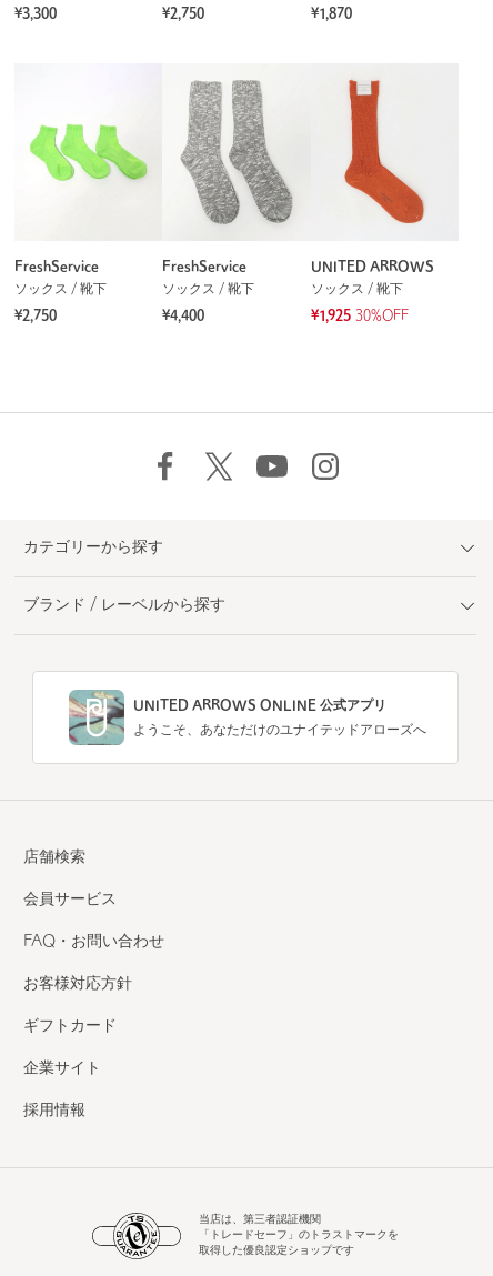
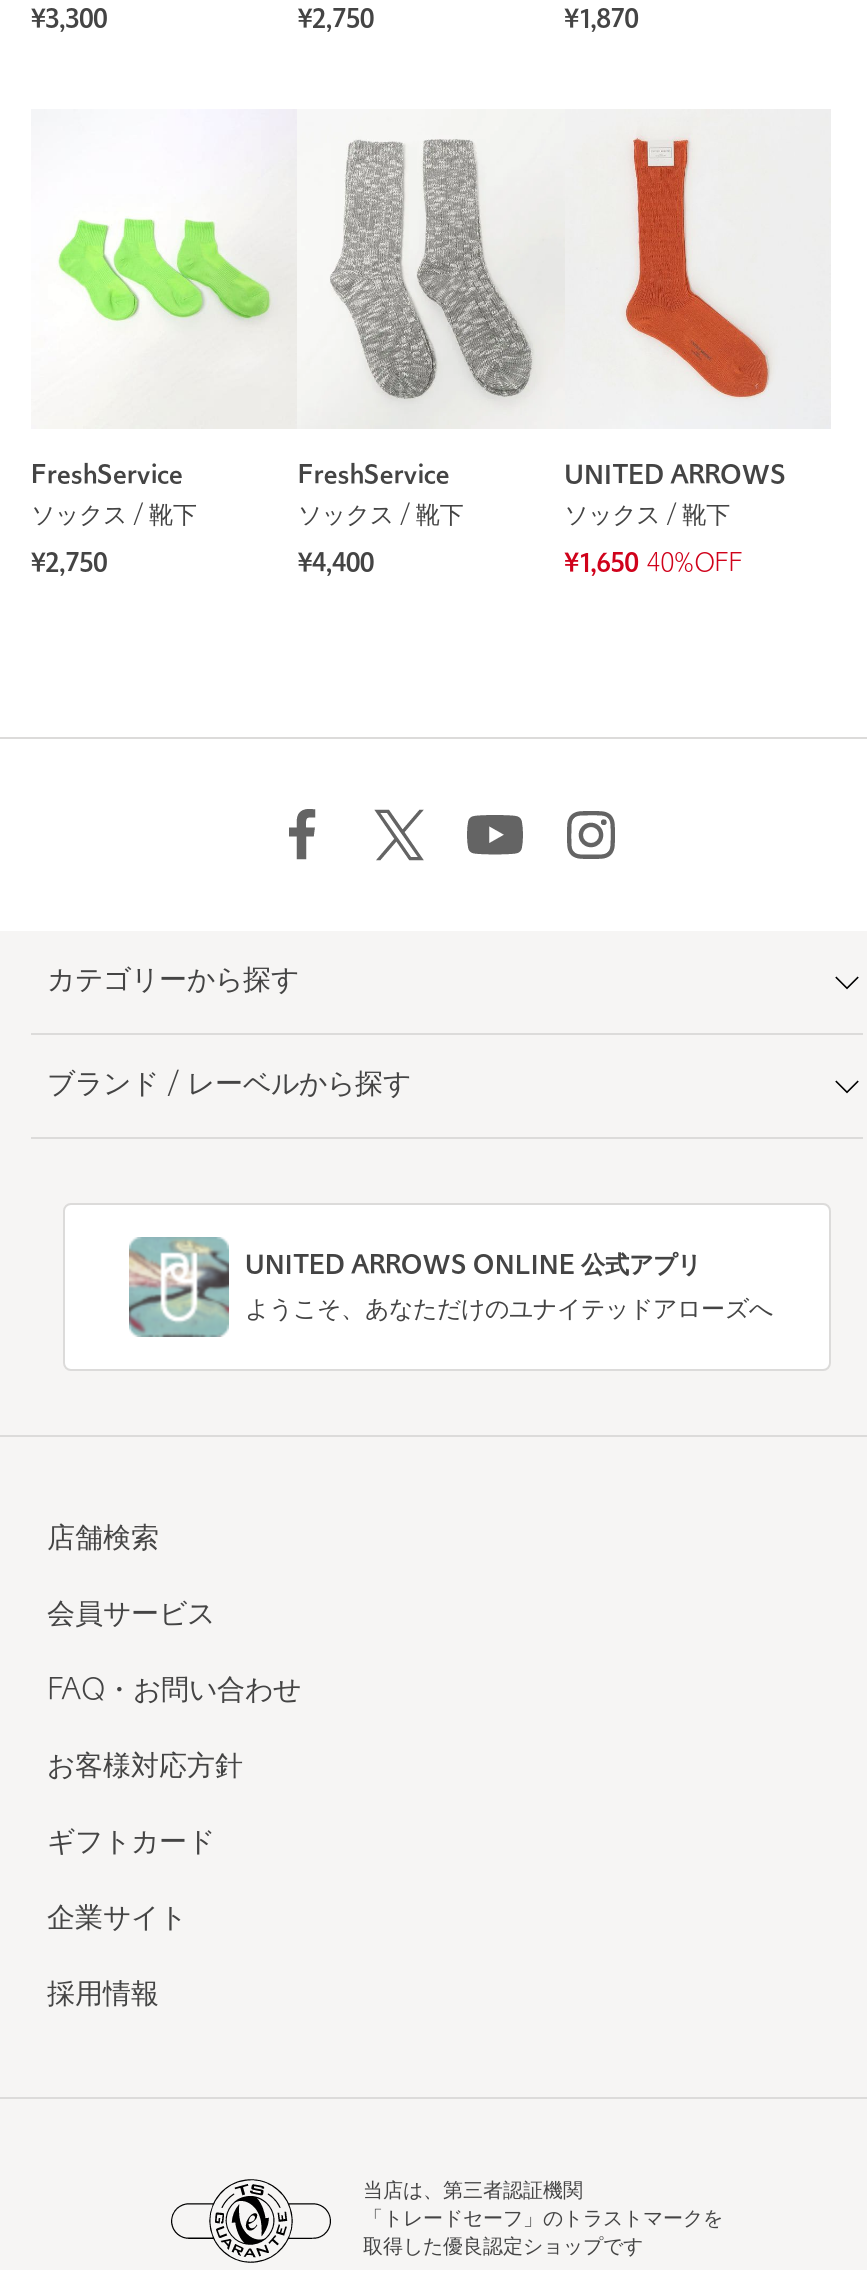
- ¥1,925 30%OFF
+ ¥1,650 40%OFF
